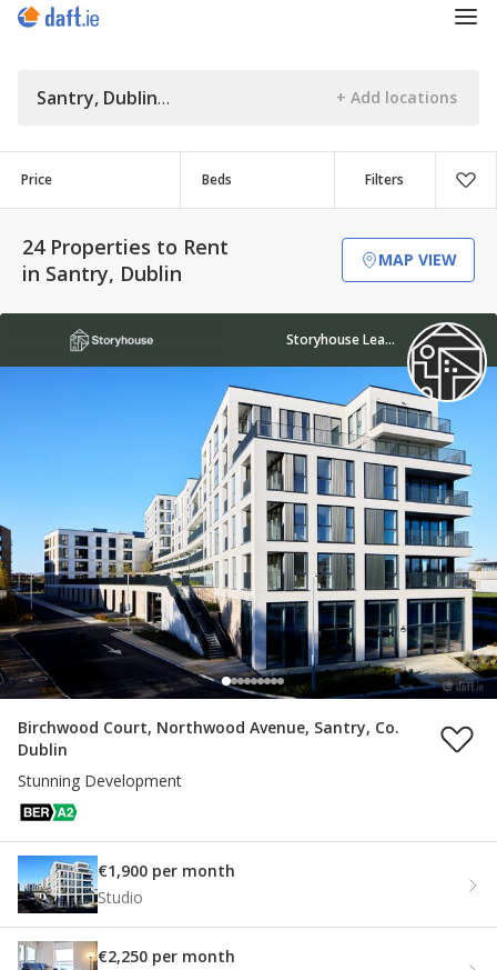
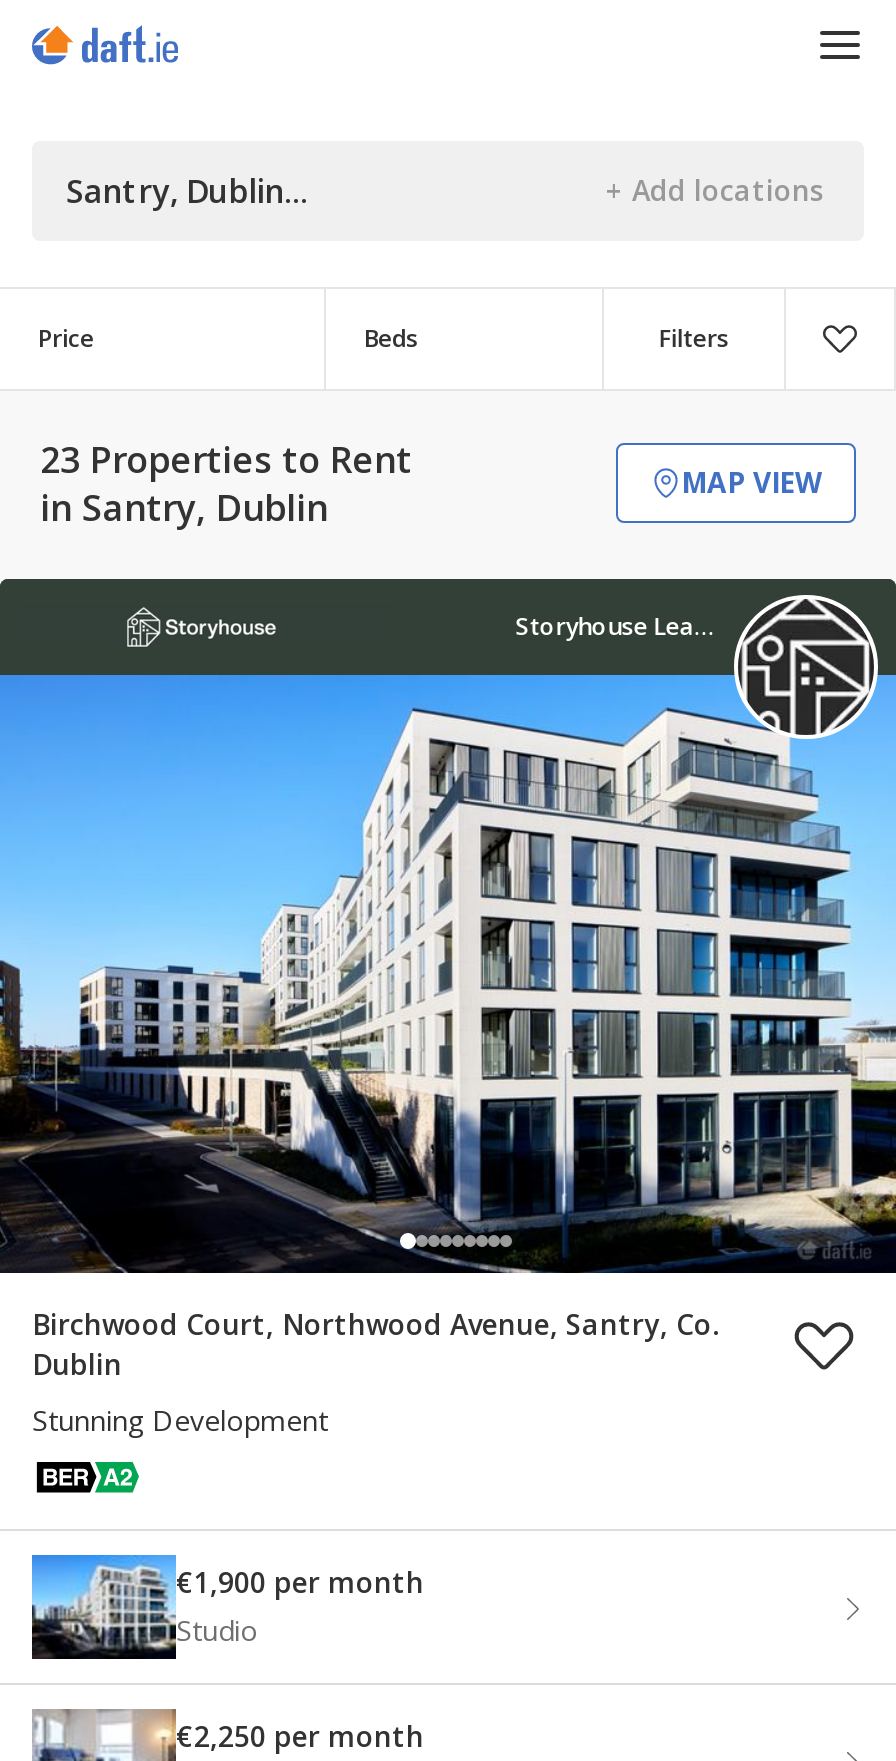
- 24 Properties to Rent
+ 23 Properties to Rent
